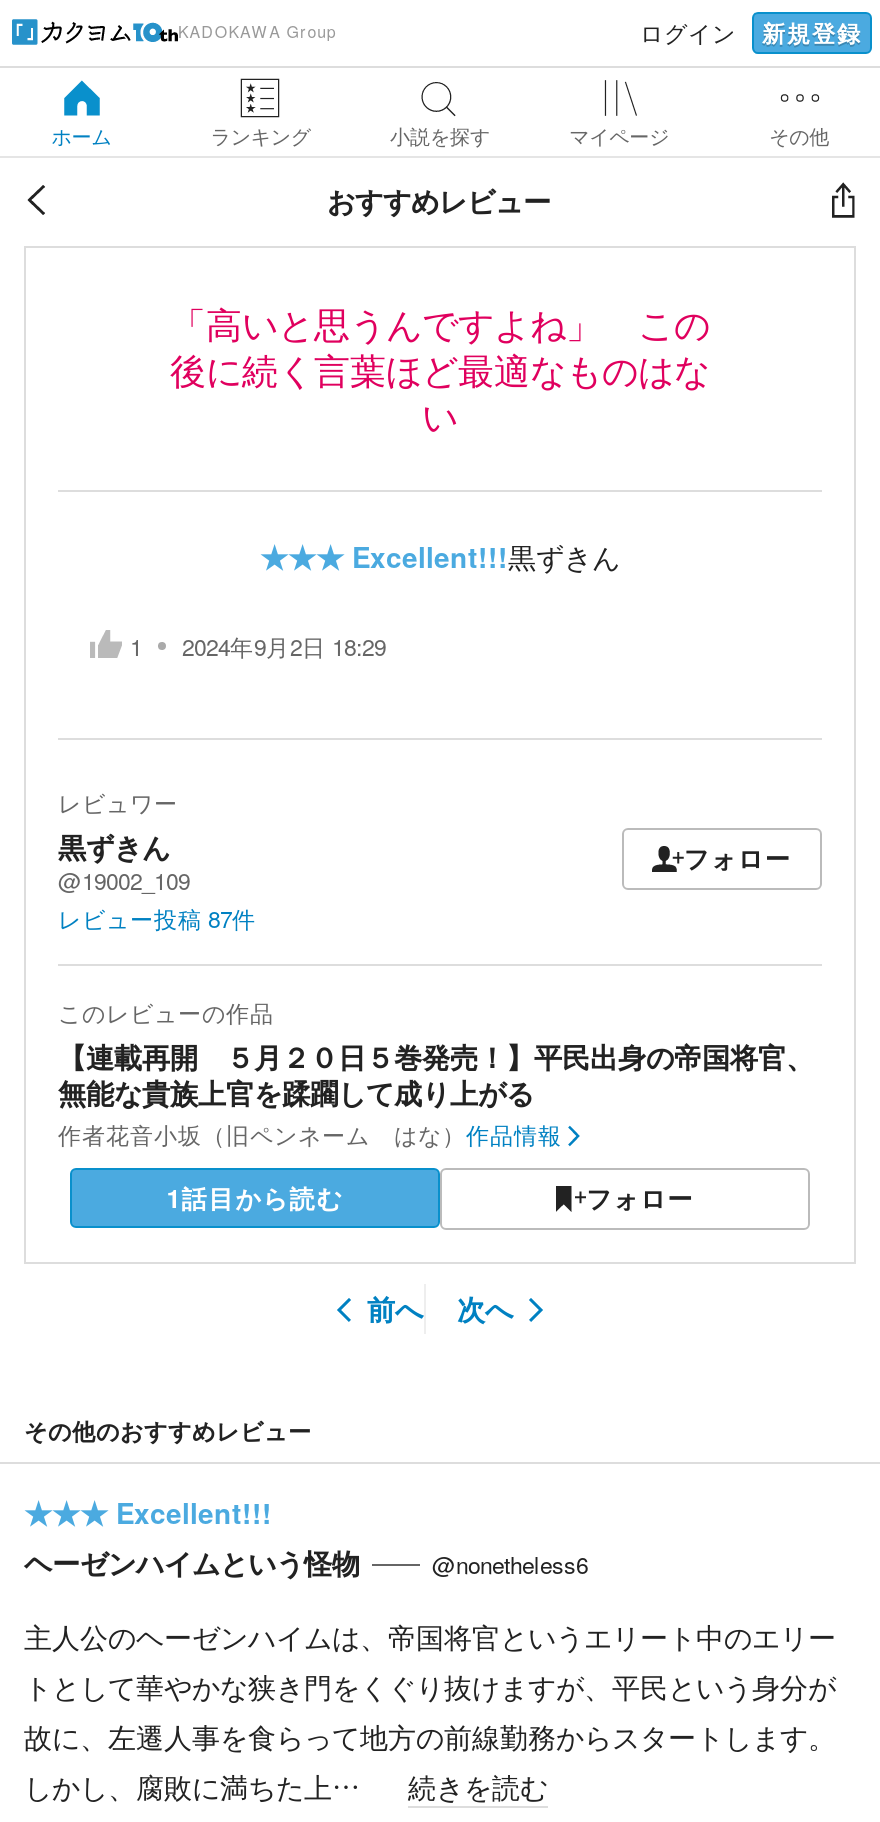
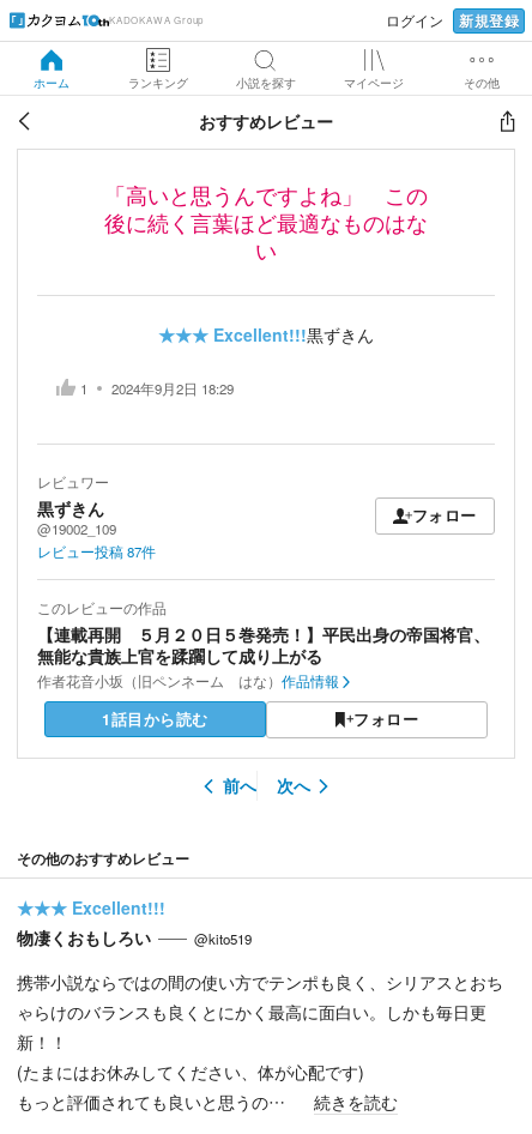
- ヘーゼンハイムという怪物
- @nonetheless6
+ 物凄くおもしろい
+ @kito519

- 主人公のヘーゼンハイムは、帝国将官というエリート中のエリー
- トとして華やかな狭き門をくぐり抜けますが、平民という身分が
- 故に、左遷人事を食らって地方の前線勤務からスタートします。
- しかし、腐敗に満ちた上…
+ 携帯小説ならではの間の使い方でテンポも良く、シリアスとおち
+ ゃらけのバランスも良くとにかく最高に面白い。しかも毎日更
+ 新！！
+ (たまにはお休みしてください、体が心配です)
+ もっと評価されても良いと思うの…
